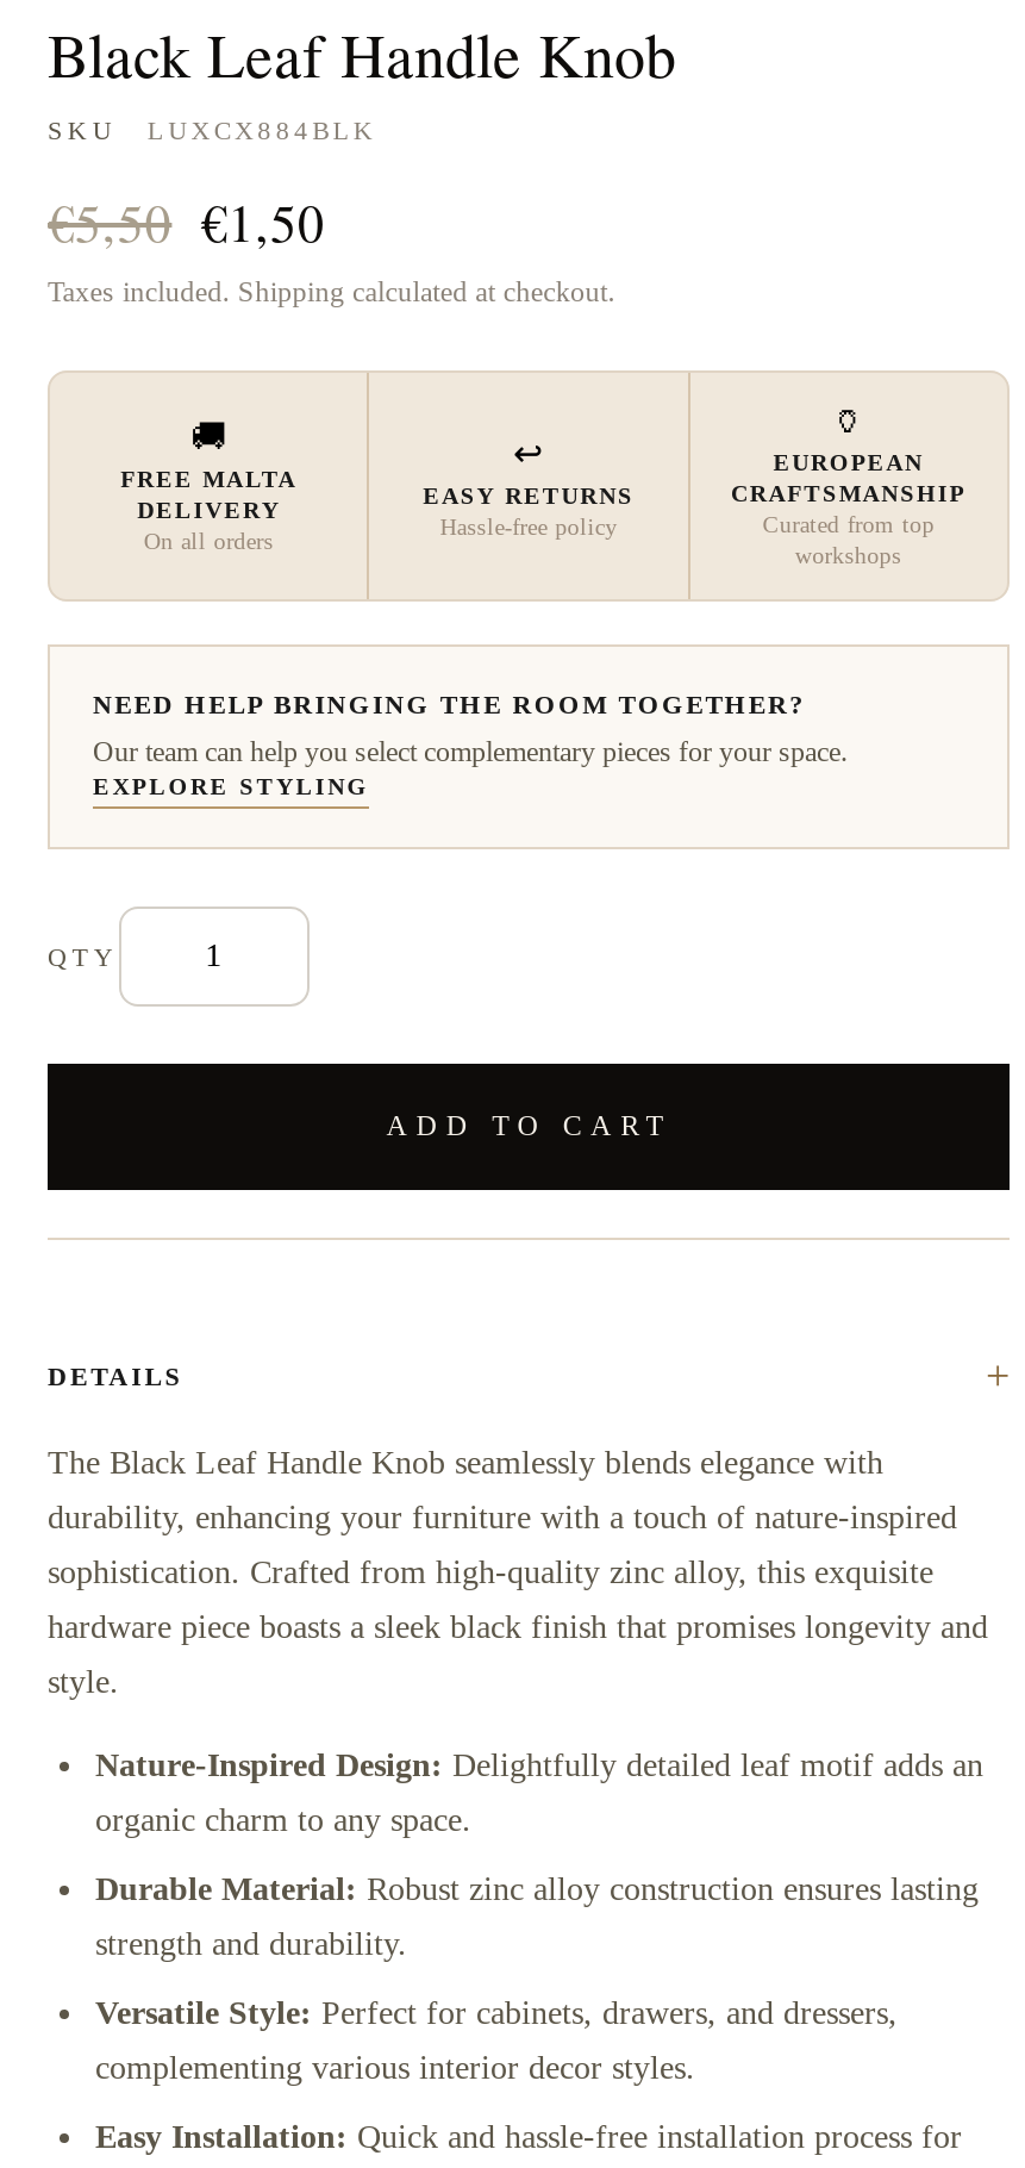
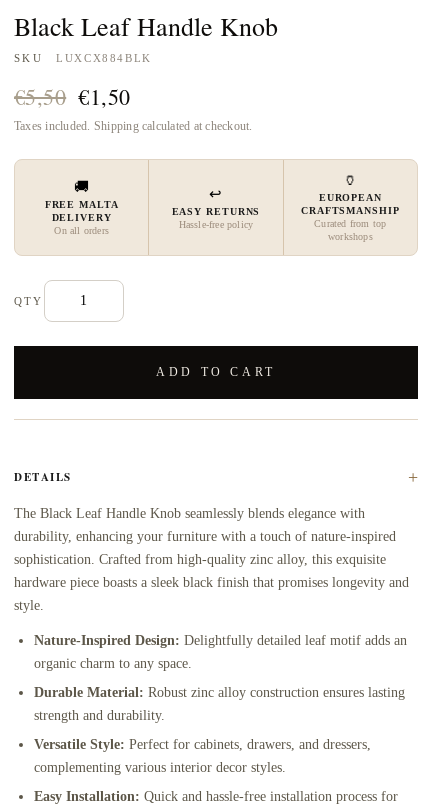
- NEED HELP BRINGING THE ROOM TOGETHER?
- Our team can help you select complementary pieces for your space.
- EXPLORE STYLING
